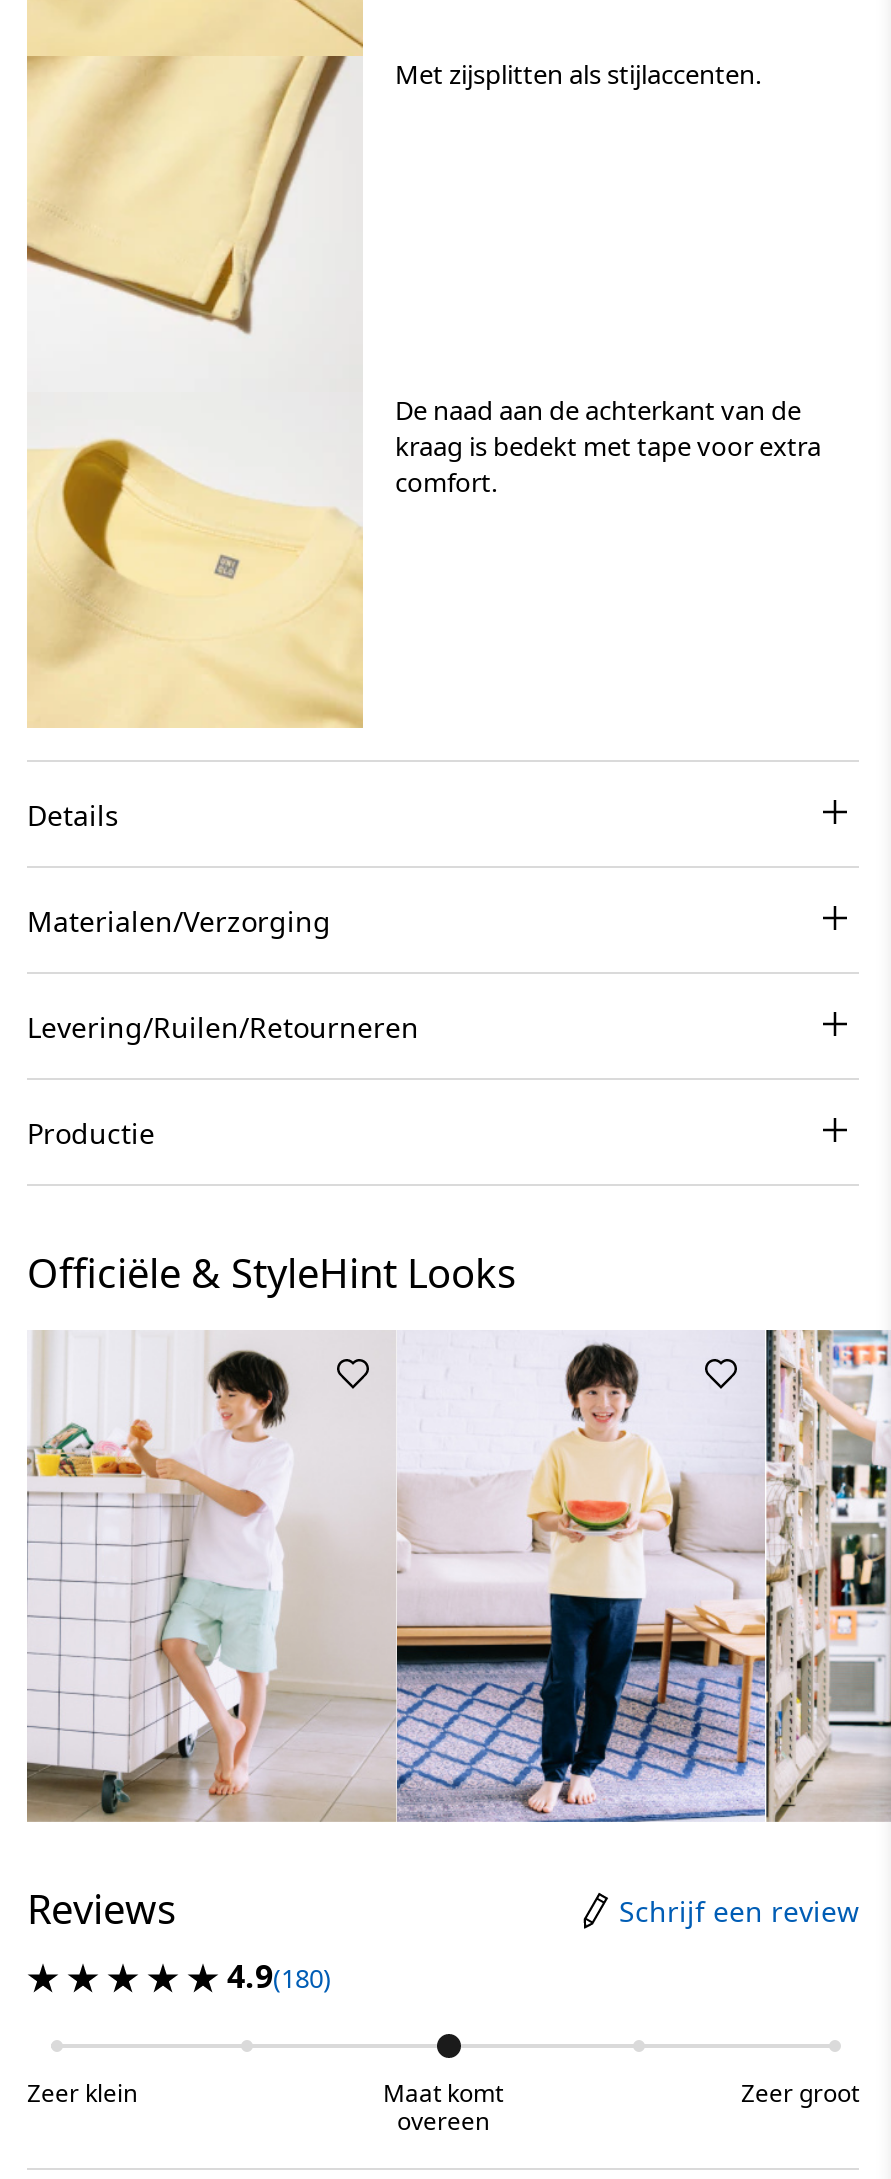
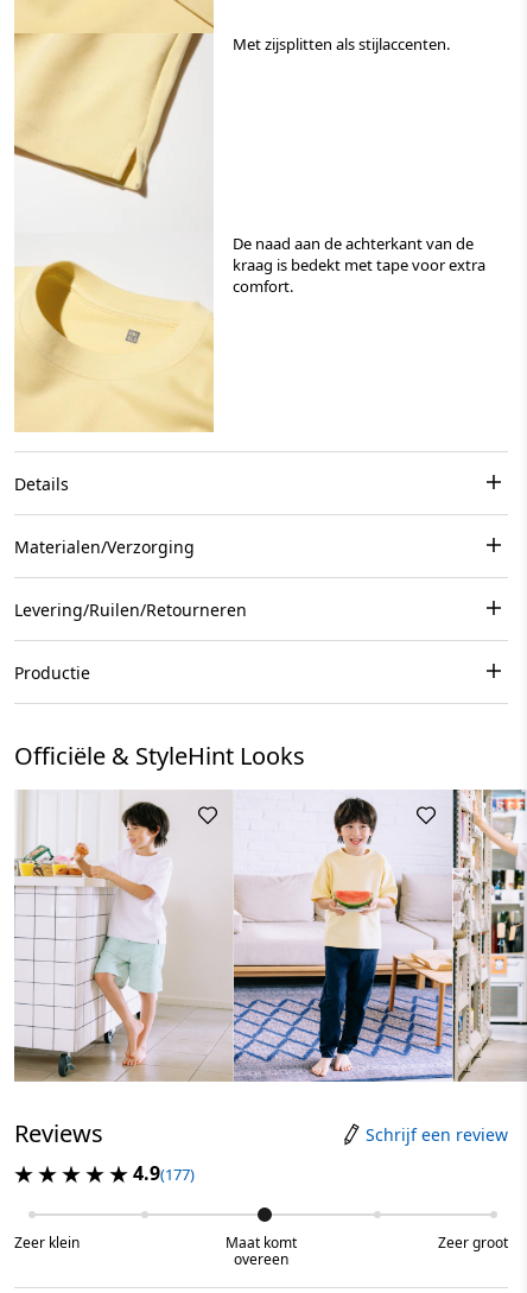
- 4.9(180)
+ 4.9(177)
